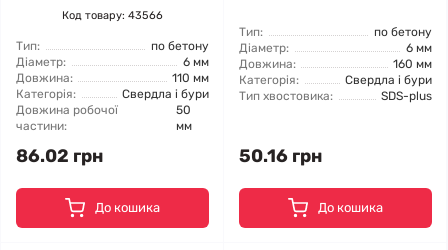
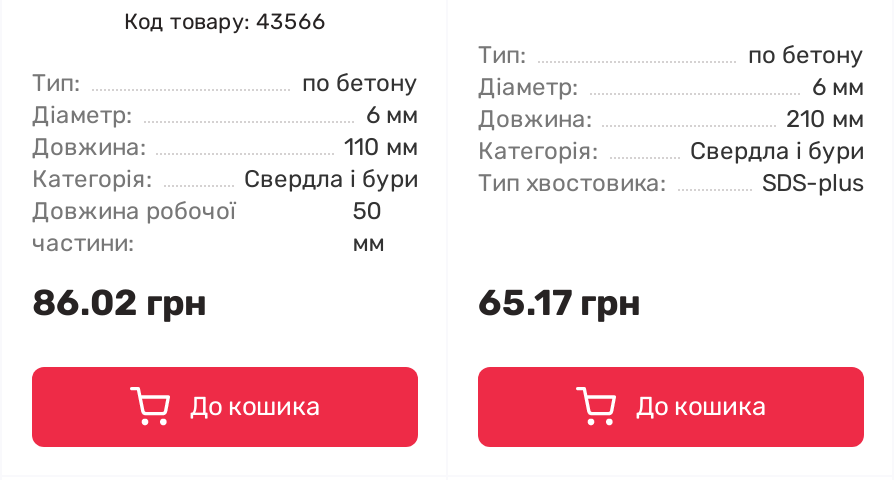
- 160 мм
+ 210 мм

- 50.16 грн
+ 65.17 грн
